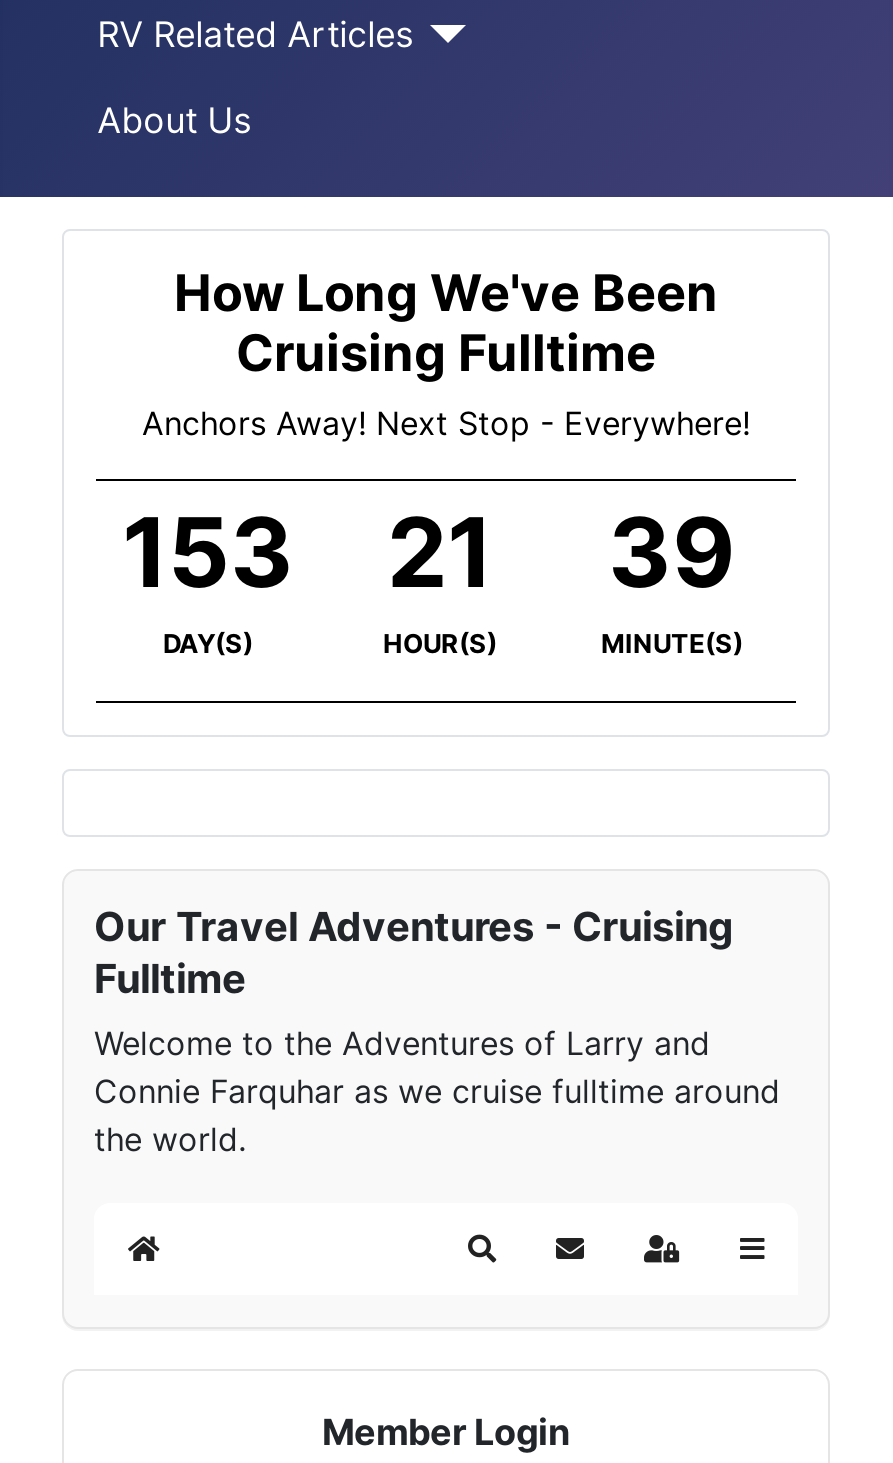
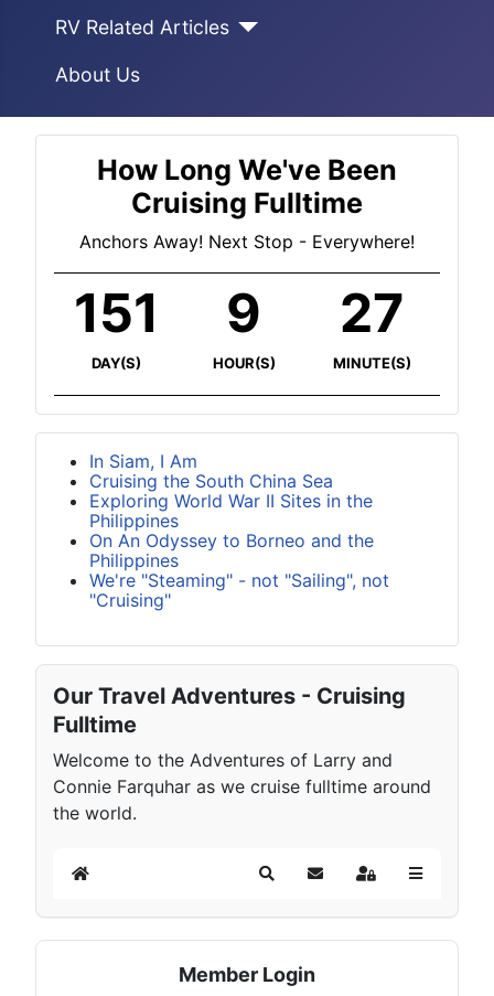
- 153
+ 151

- 21
+ 9

- 39
+ 27

+ In Siam, I Am
+ Cruising the South China Sea
+ Exploring World War II Sites in the
+ Philippines
+ On An Odyssey to Borneo and the
+ Philippines
+ We're "Steaming" - not "Sailing", not
+ "Cruising"
